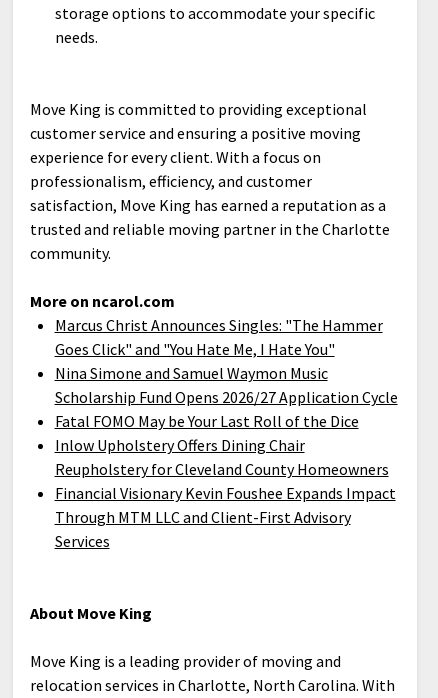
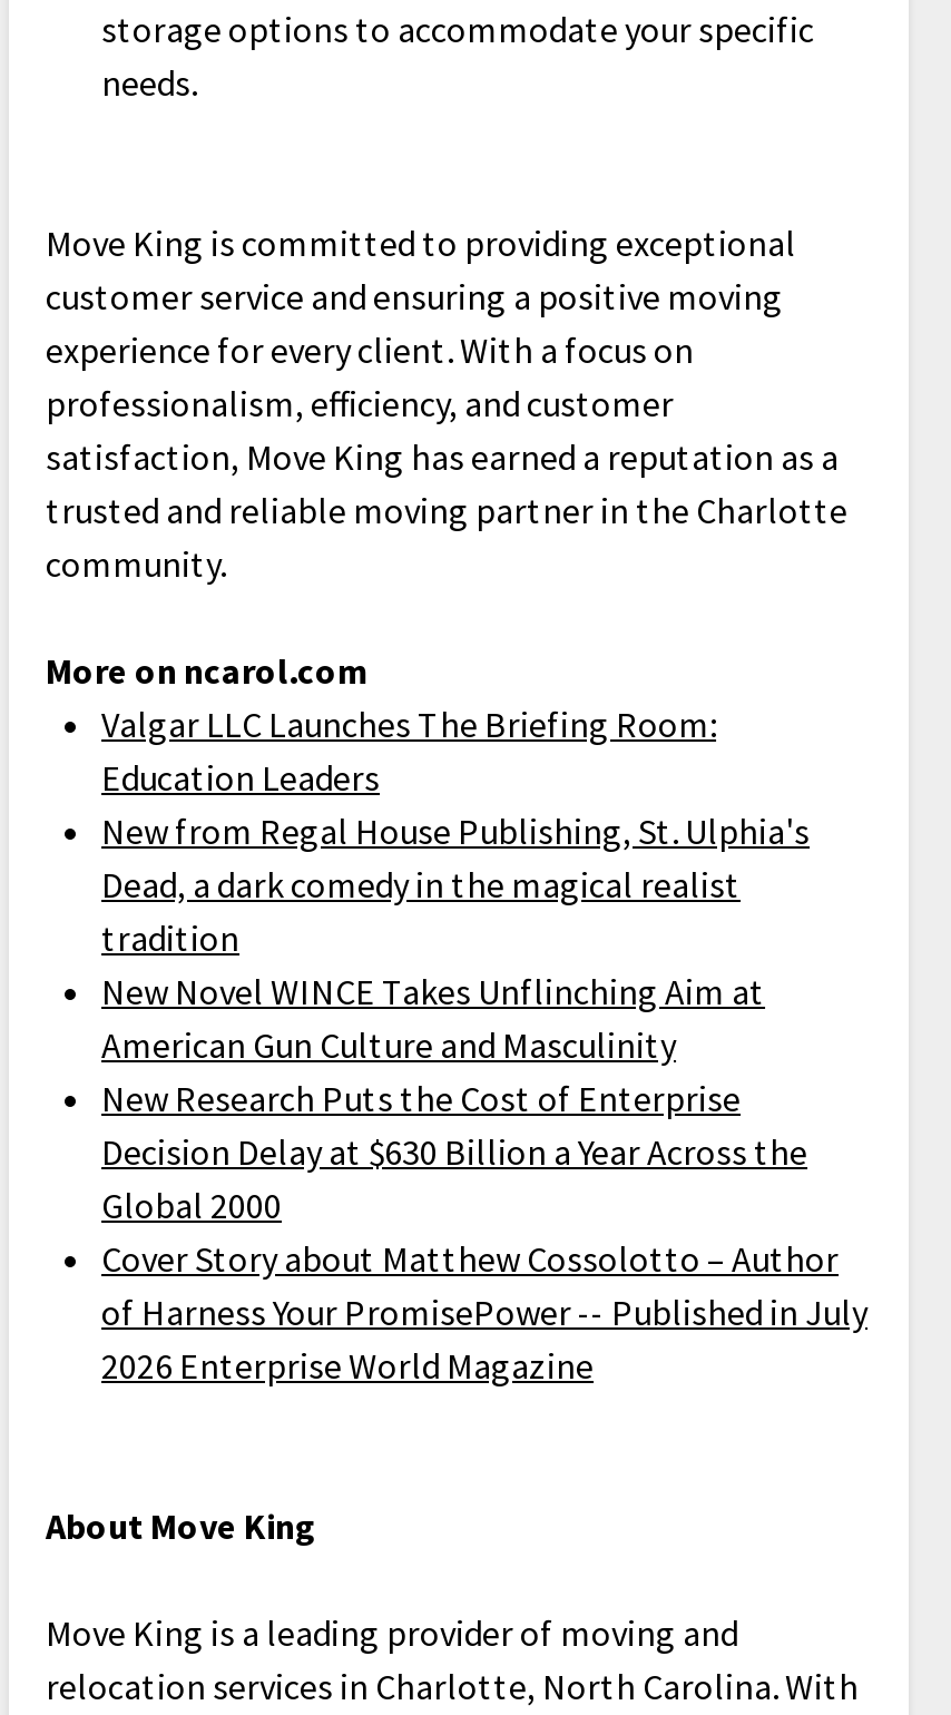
- Marcus Christ Announces Singles: "The Hammer
- Goes Click" and "You Hate Me, I Hate You"
- Nina Simone and Samuel Waymon Music
- Scholarship Fund Opens 2026/27 Application Cycle
- Fatal FOMO May be Your Last Roll of the Dice
- Inlow Upholstery Offers Dining Chair
- Reupholstery for Cleveland County Homeowners
- Financial Visionary Kevin Foushee Expands Impact
- Through MTM LLC and Client-First Advisory
- Services
+ Valgar LLC Launches The Briefing Room:
+ Education Leaders
+ New from Regal House Publishing, St. Ulphia's
+ Dead, a dark comedy in the magical realist
+ tradition
+ New Novel WINCE Takes Unflinching Aim at
+ American Gun Culture and Masculinity
+ New Research Puts the Cost of Enterprise
+ Decision Delay at $630 Billion a Year Across the
+ Global 2000
+ Cover Story about Matthew Cossolotto – Author
+ of Harness Your PromisePower -- Published in July
+ 2026 Enterprise World Magazine
